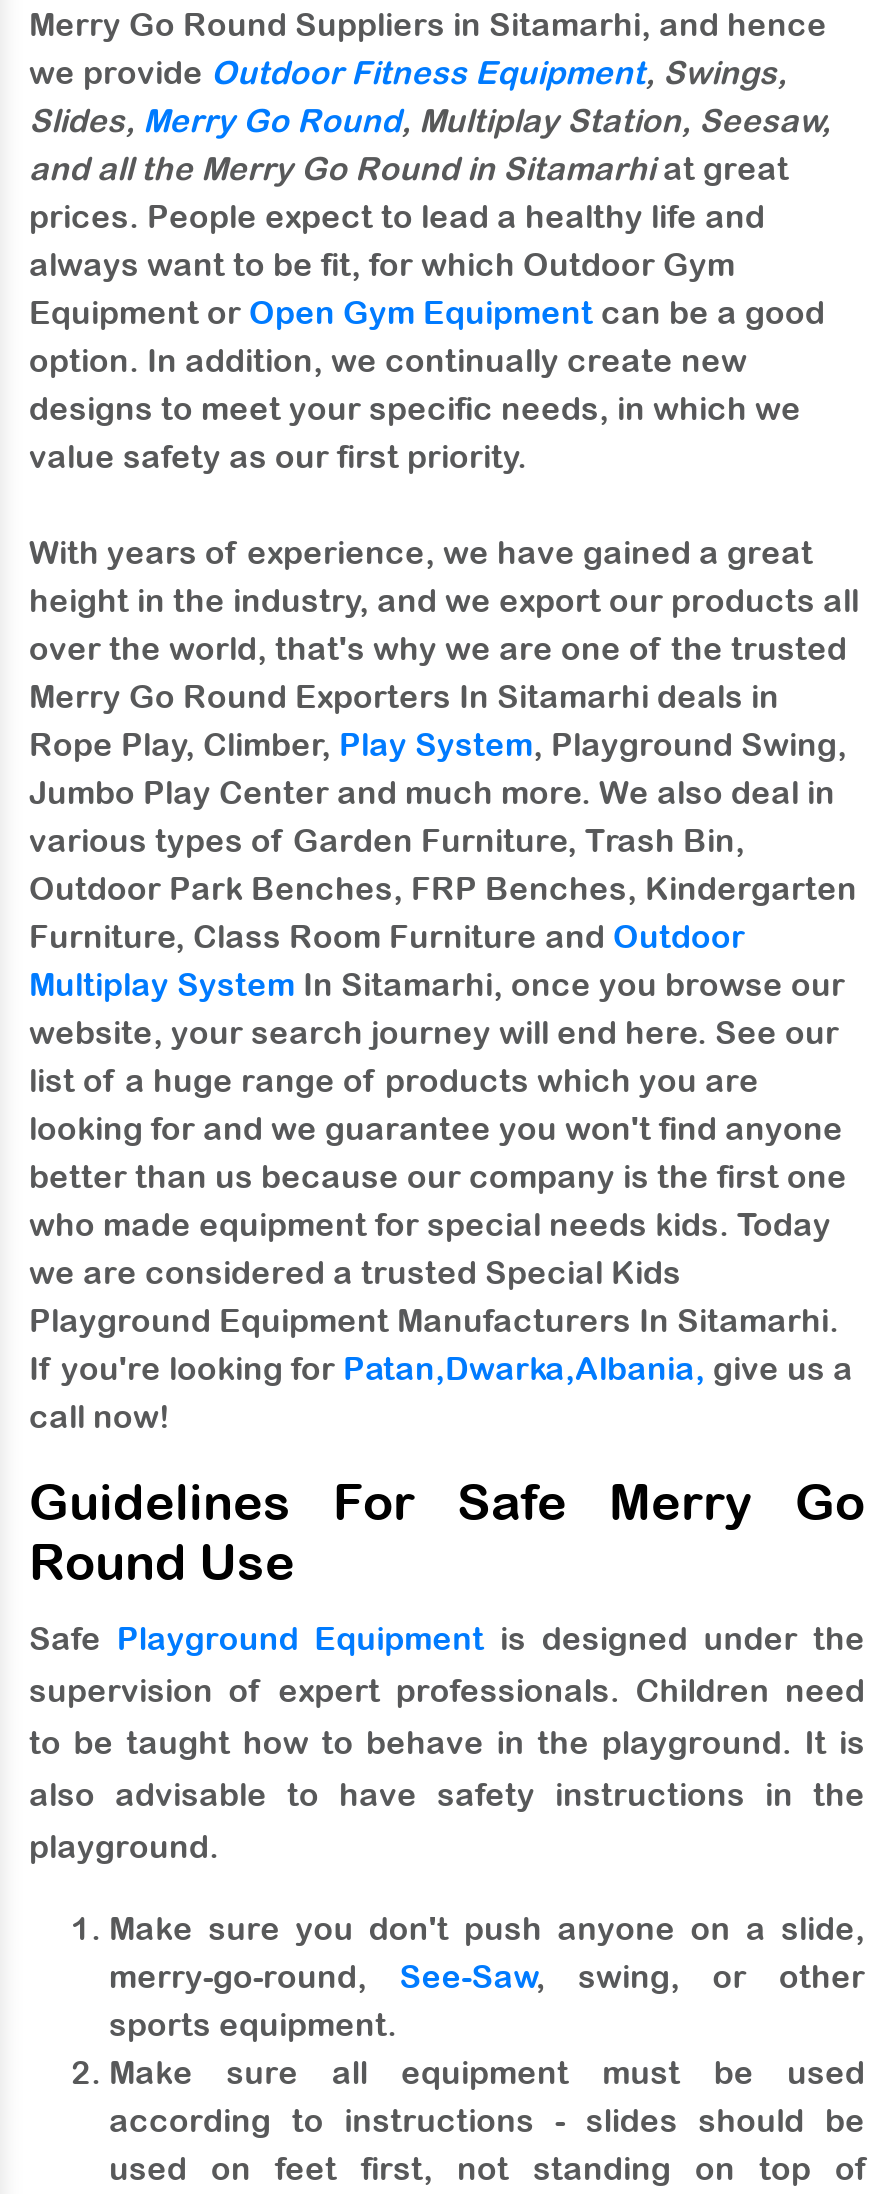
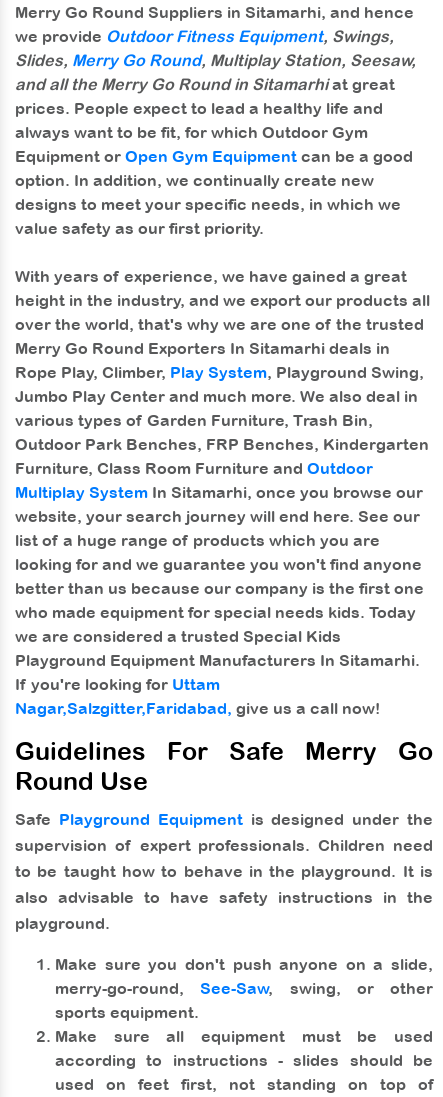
- If you're looking for Patan,Dwarka,Albania, give us a
- call now!
+ If you're looking for Uttam
+ Nagar,Salzgitter,Faridabad, give us a call now!
